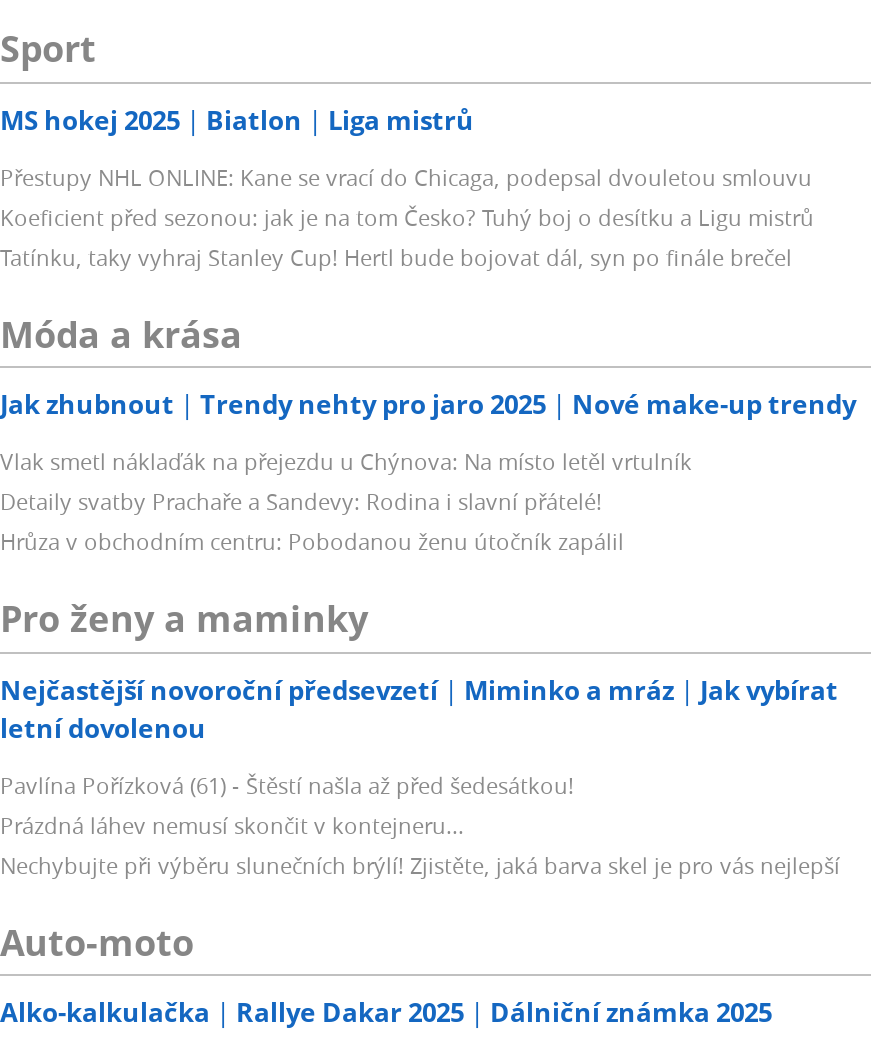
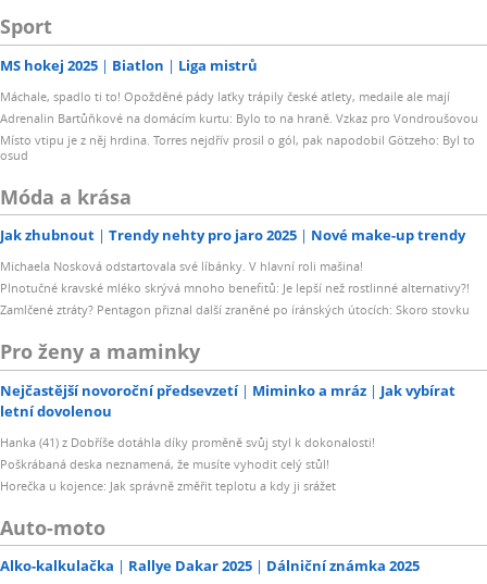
- Přestupy NHL ONLINE: Kane se vrací do Chicaga, podepsal dvouletou smlouvu
- Koeficient před sezonou: jak je na tom Česko? Tuhý boj o desítku a Ligu mistrů
- Tatínku, taky vyhraj Stanley Cup! Hertl bude bojovat dál, syn po finále brečel
+ Máchale, spadlo ti to! Opožděné pády laťky trápily české atlety, medaile ale mají
+ Adrenalin Bartůňkové na domácím kurtu: Bylo to na hraně. Vzkaz pro Vondroušovou
+ Místo vtipu je z něj hrdina. Torres nejdřív prosil o gól, pak napodobil Götzeho: Byl to
+ osud

- Vlak smetl náklaďák na přejezdu u Chýnova: Na místo letěl vrtulník
- Detaily svatby Prachaře a Sandevy: Rodina i slavní přátelé!
- Hrůza v obchodním centru: Pobodanou ženu útočník zapálil
+ Michaela Nosková odstartovala své líbánky. V hlavní roli mašina!
+ Plnotučné kravské mléko skrývá mnoho benefitů: Je lepší než rostlinné alternativy?!
+ Zamlčené ztráty? Pentagon přiznal další zraněné po íránských útocích: Skoro stovku

- Pavlína Pořízková (61) - Štěstí našla až před šedesátkou!
- Prázdná láhev nemusí skončit v kontejneru...
- Nechybujte při výběru slunečních brýlí! Zjistěte, jaká barva skel je pro vás nejlepší
+ Hanka (41) z Dobříše dotáhla díky proměně svůj styl k dokonalosti!
+ Poškrábaná deska neznamená, že musíte vyhodit celý stůl!
+ Horečka u kojence: Jak správně změřit teplotu a kdy ji srážet
